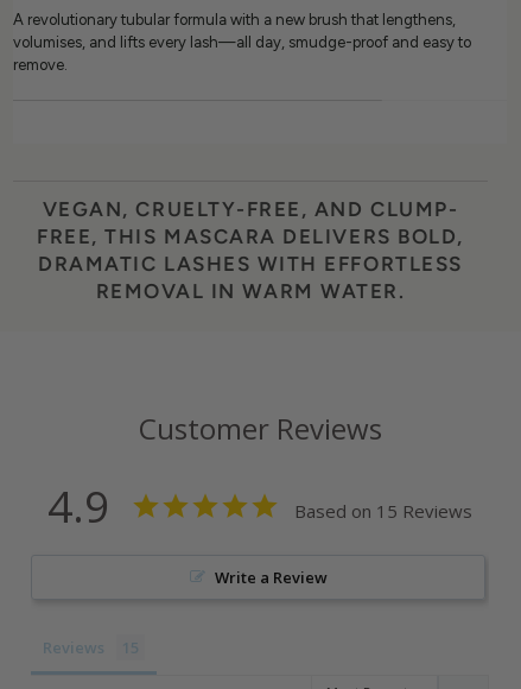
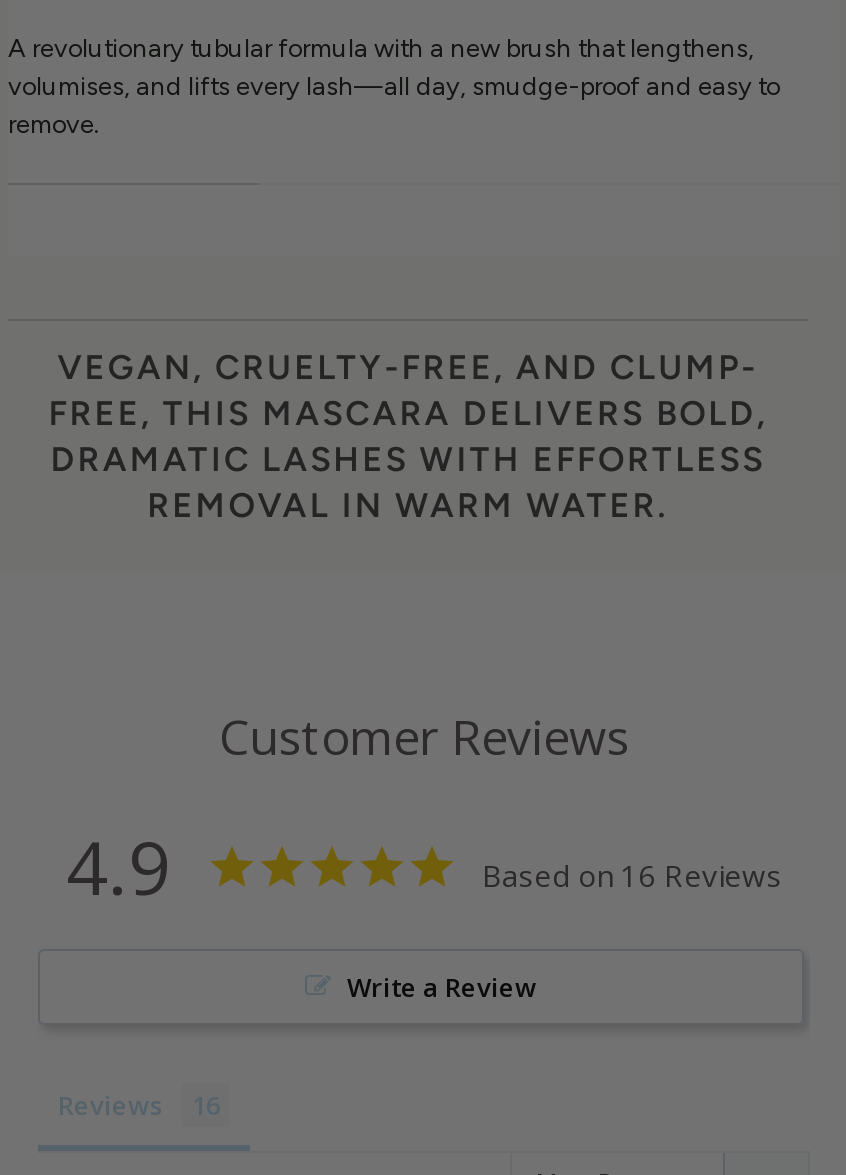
- Based on 15 Reviews
+ Based on 16 Reviews
